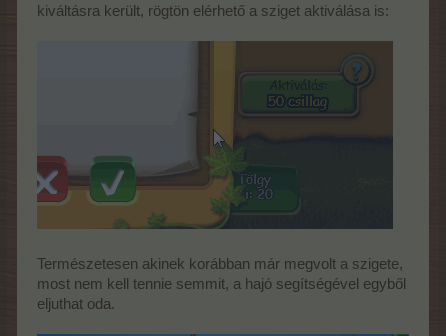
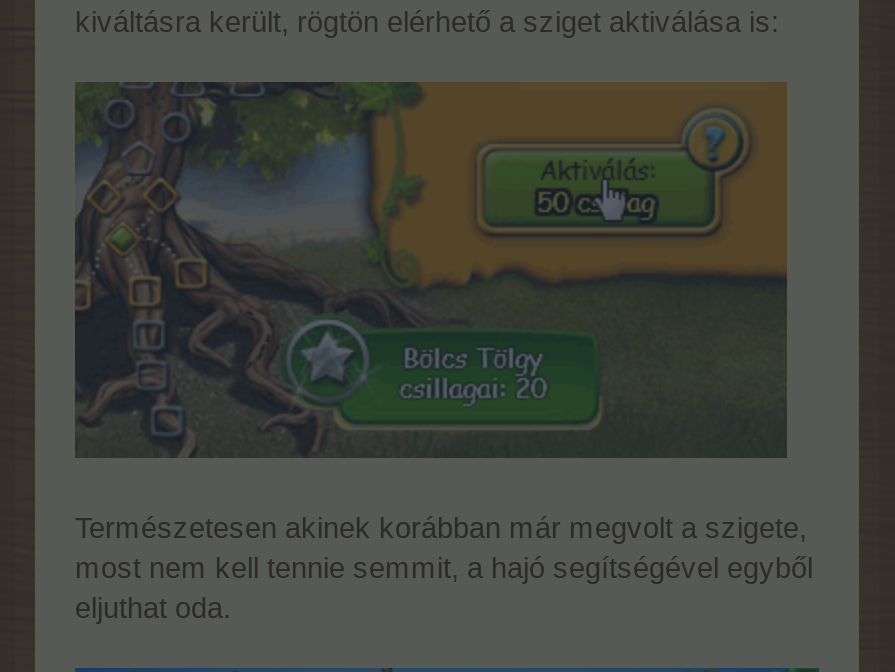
- [image]
+ [image]
